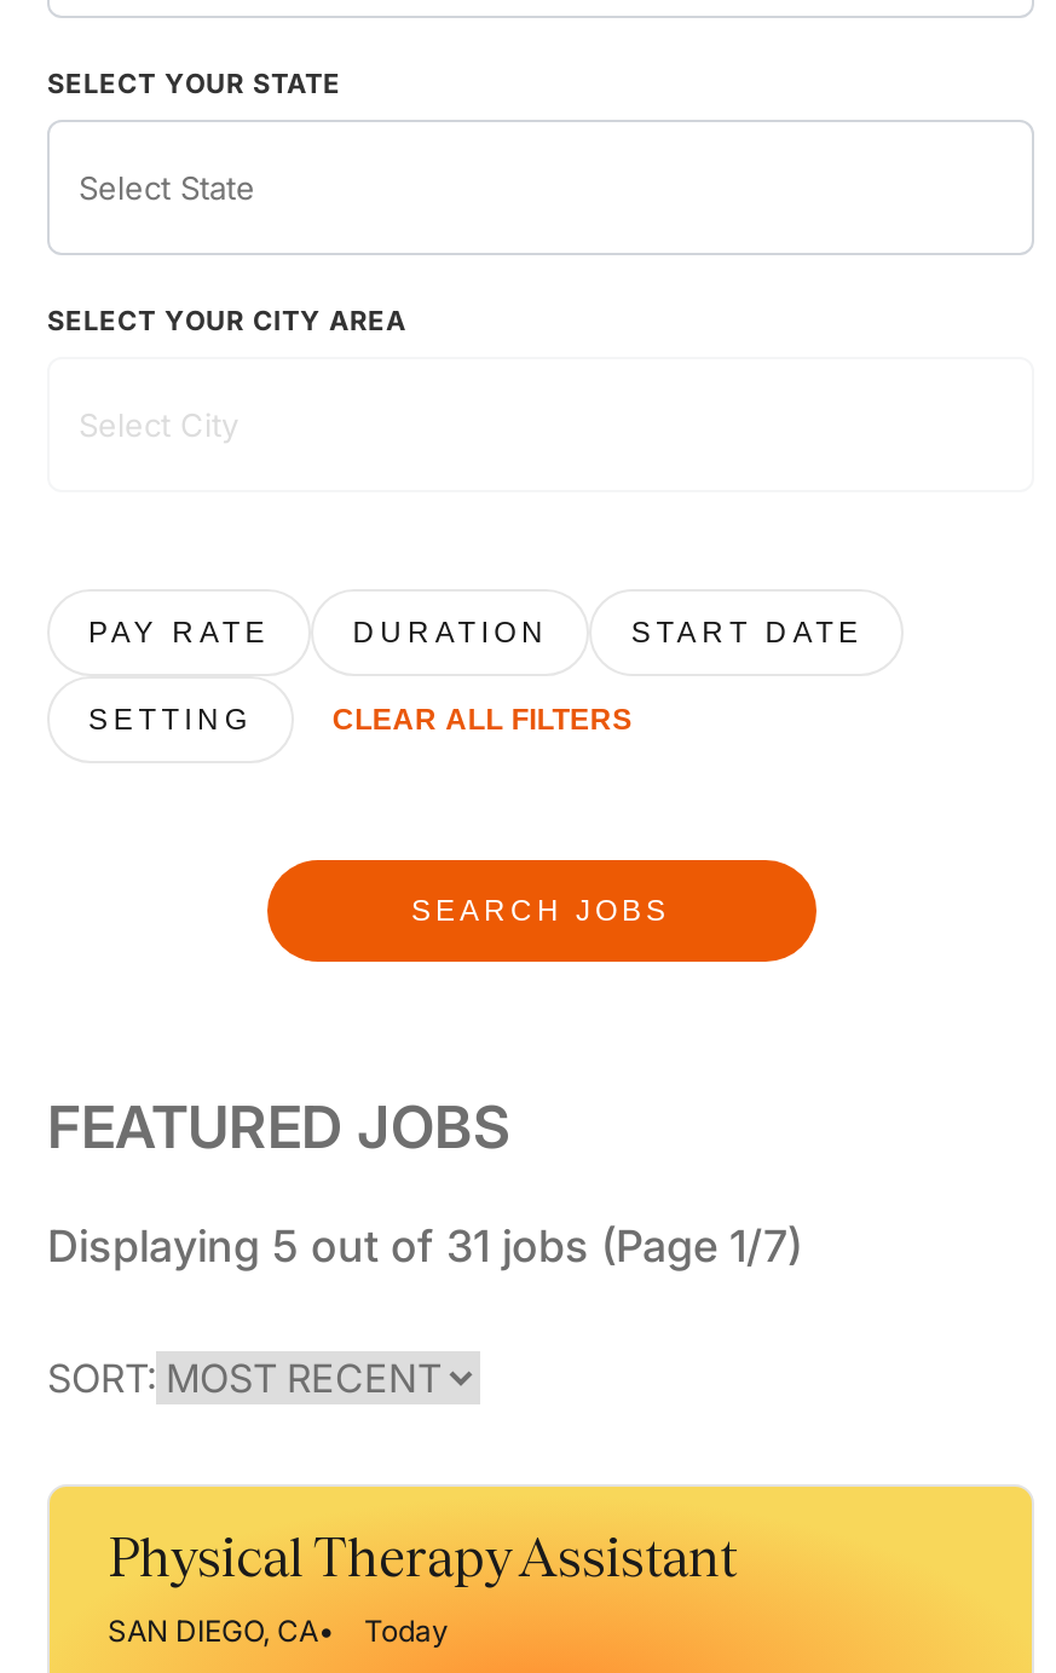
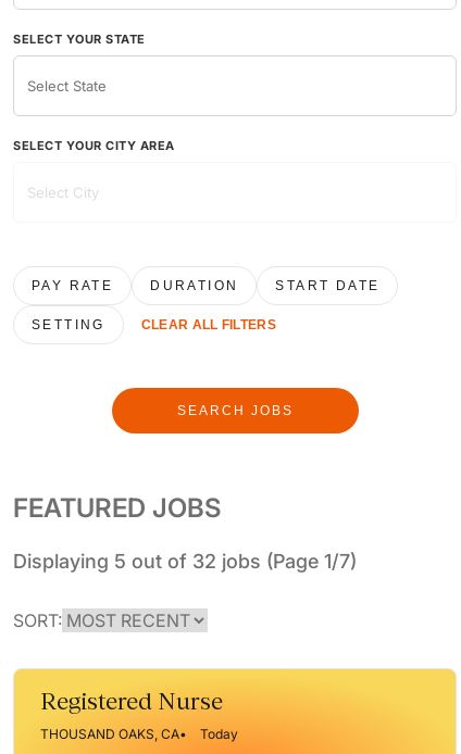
- Displaying 5 out of 31 jobs (Page 1/7)
+ Displaying 5 out of 32 jobs (Page 1/7)

- Physical Therapy Assistant
- SAN DIEGO, CA
+ Registered Nurse
+ THOUSAND OAKS, CA
